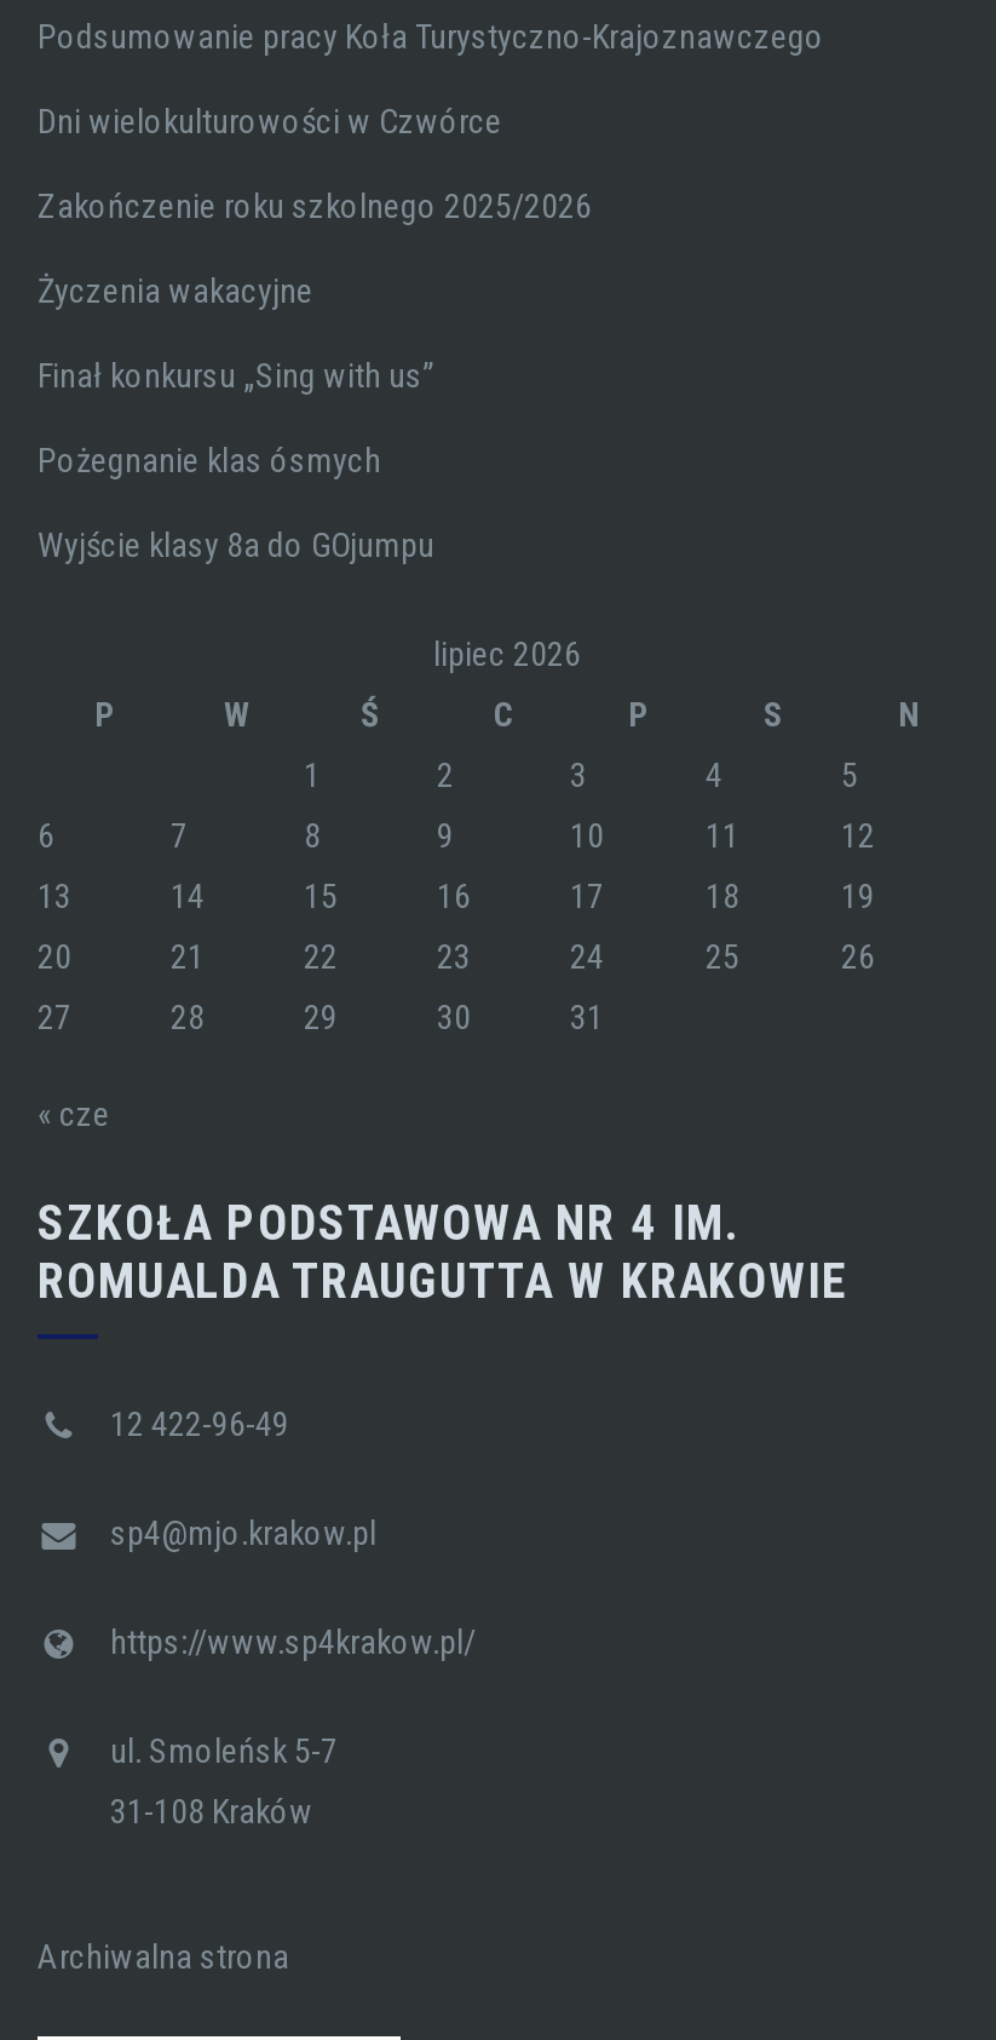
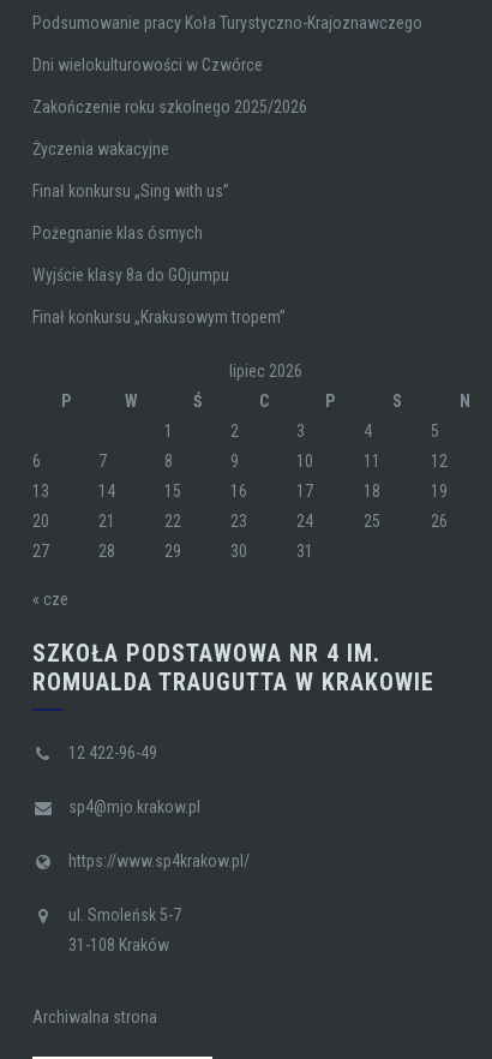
+ Finał konkursu „Krakusowym tropem”
